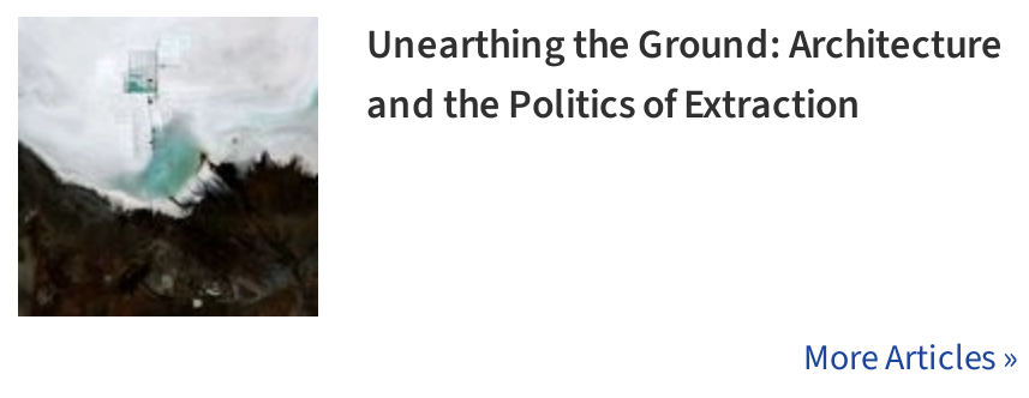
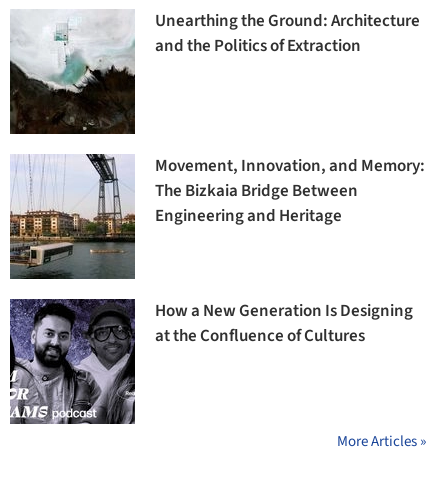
+ [image]
+ Movement, Innovation, and Memory:
+ The Bizkaia Bridge Between
+ Engineering and Heritage

+ [image]
+ How a New Generation Is Designing
+ at the Confluence of Cultures
